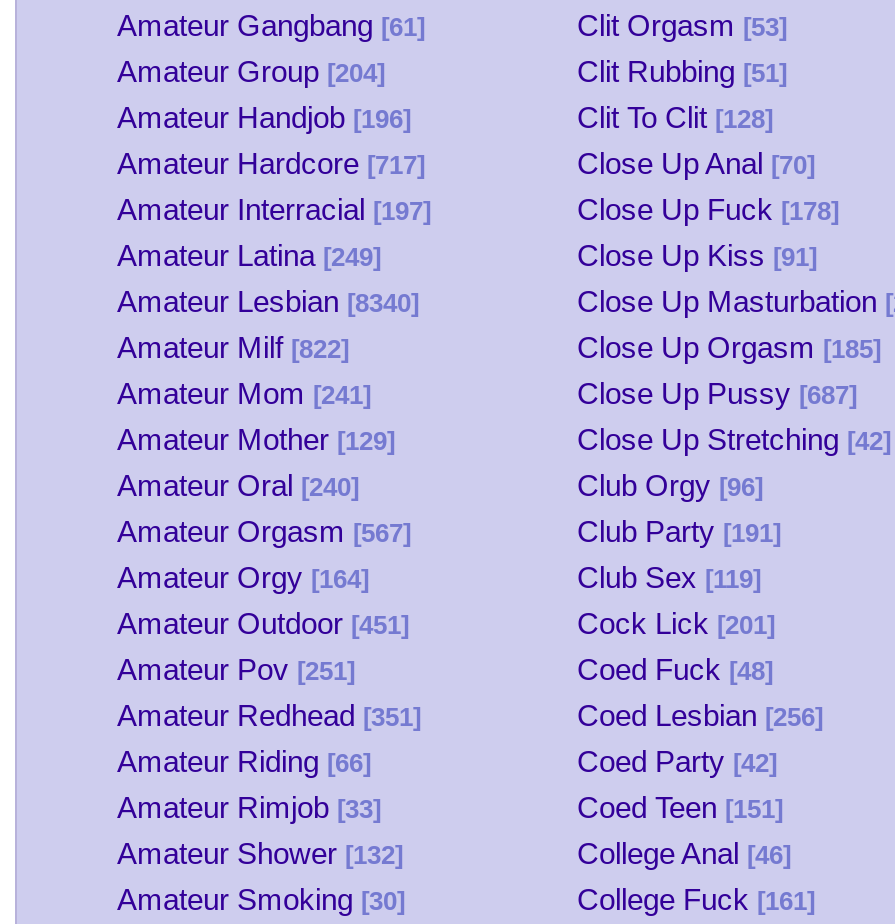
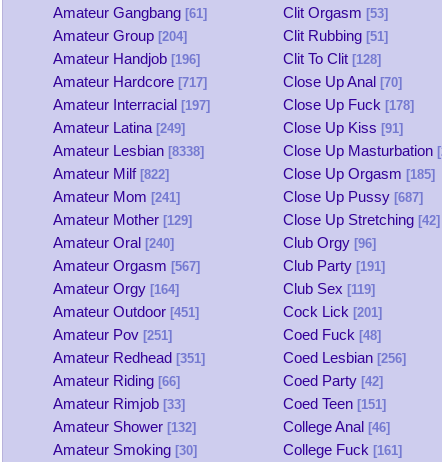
- Amateur Lesbian [8340]
+ Amateur Lesbian [8338]
